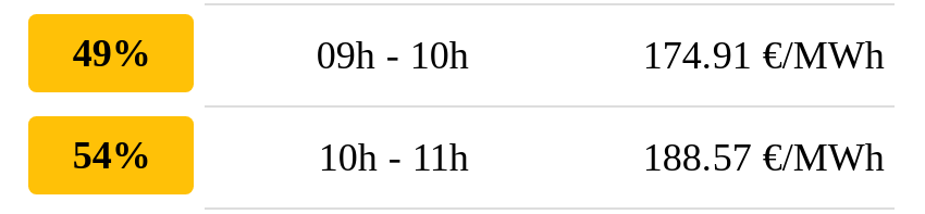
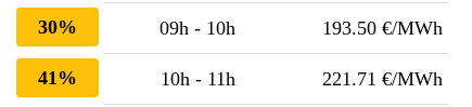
- 49%
+ 30%

- 174.91 €/MWh
+ 193.50 €/MWh

- 54%
+ 41%

- 188.57 €/MWh
+ 221.71 €/MWh
